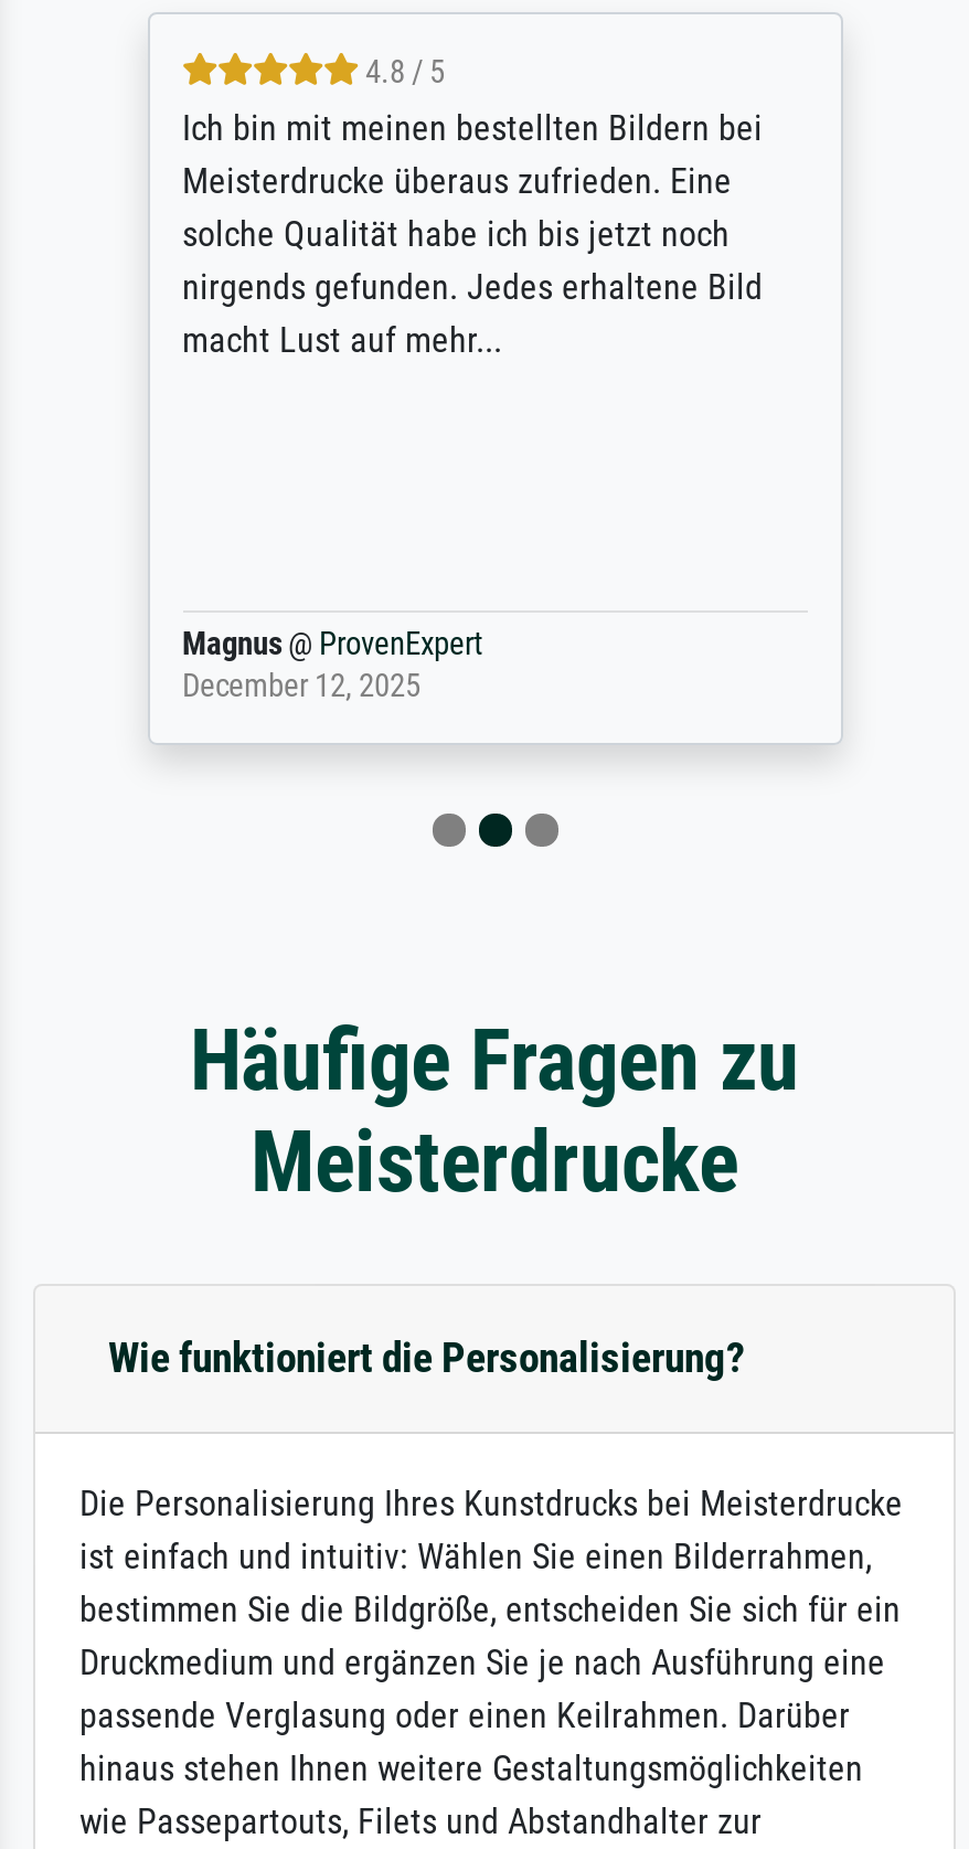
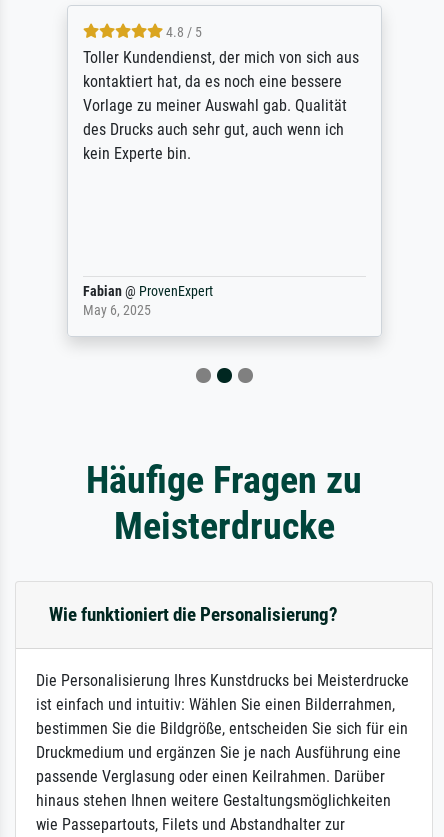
- Ich bin mit meinen bestellten Bildern bei
- Meisterdrucke überaus zufrieden. Eine
- solche Qualität habe ich bis jetzt noch
- nirgends gefunden. Jedes erhaltene Bild
- macht Lust auf mehr...
+ Toller Kundendienst, der mich von sich aus
+ kontaktiert hat, da es noch eine bessere
+ Vorlage zu meiner Auswahl gab. Qualität
+ des Drucks auch sehr gut, auch wenn ich
+ kein Experte bin.

- Magnus @ ProvenExpert
- December 12, 2025
+ Fabian @ ProvenExpert
+ May 6, 2025
